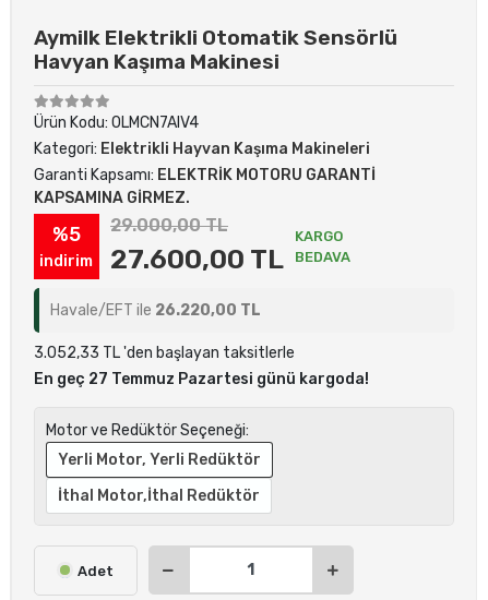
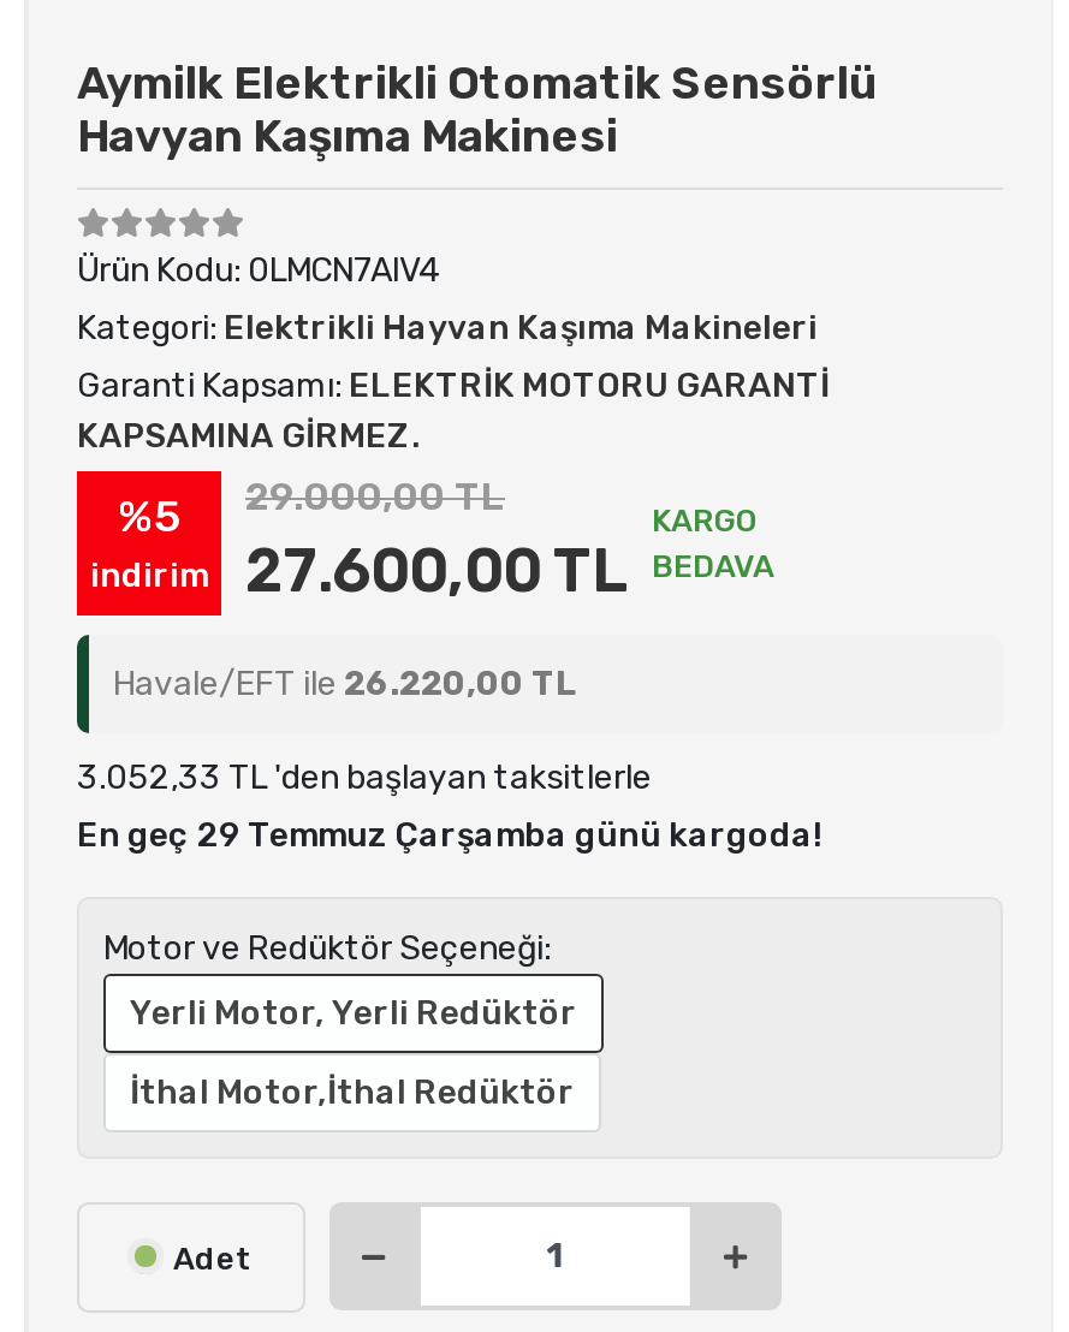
- En geç 27 Temmuz Pazartesi günü kargoda!
+ En geç 29 Temmuz Çarşamba günü kargoda!
